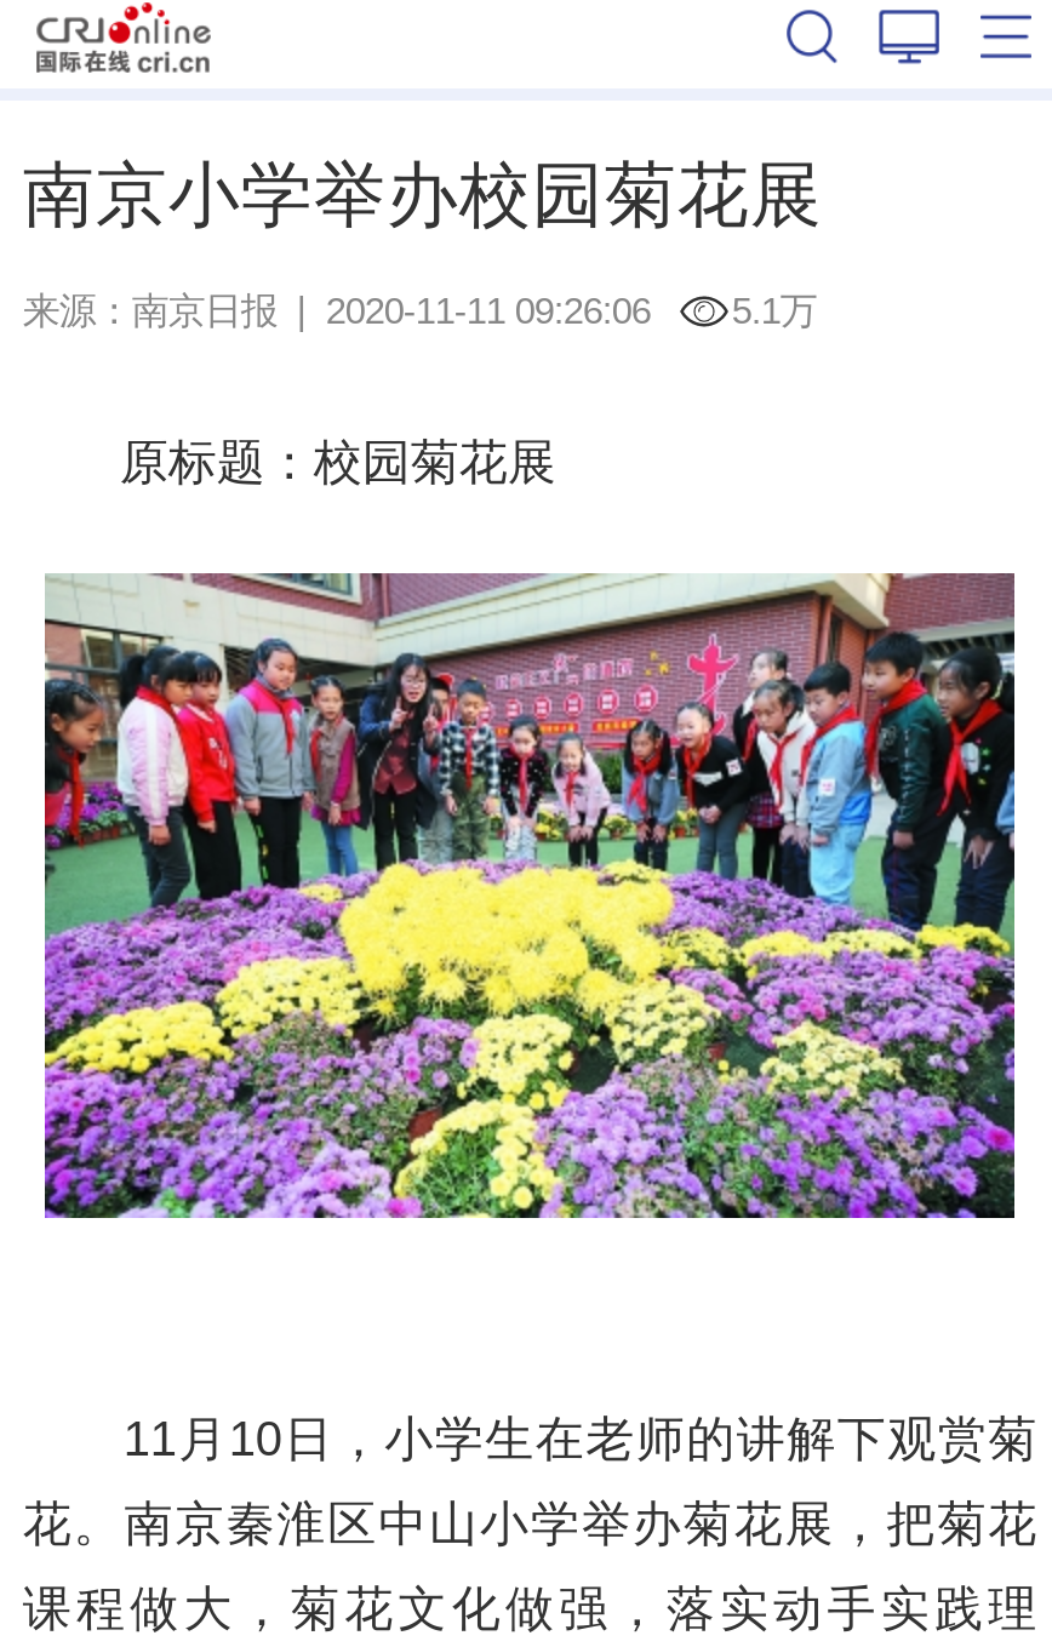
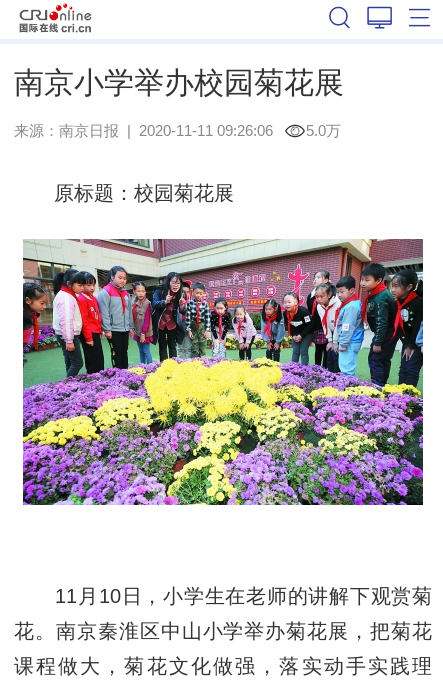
- 5.1万
+ 5.0万
